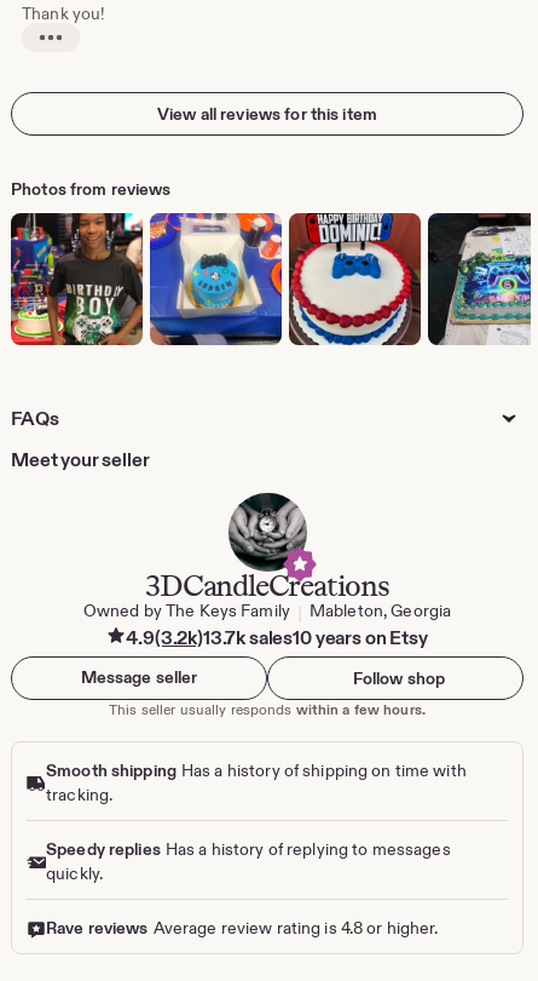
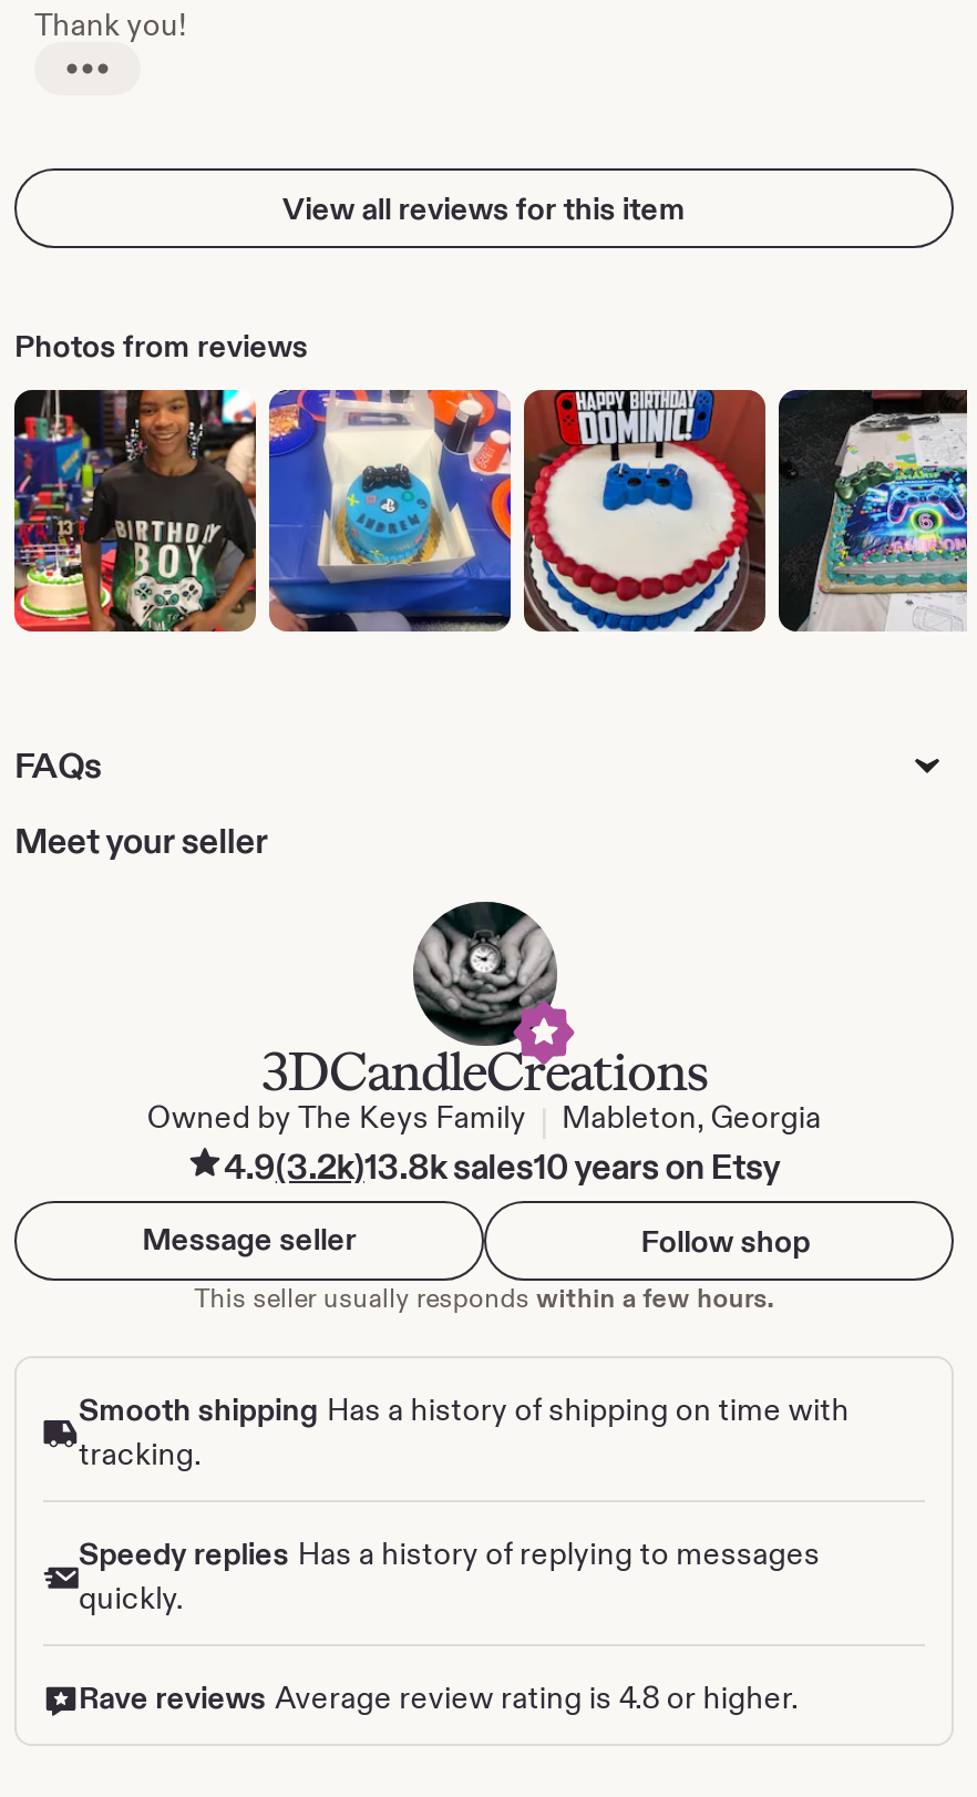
- 4.9(3.2k)13.7k sales10 years on Etsy
+ 4.9(3.2k)13.8k sales10 years on Etsy
